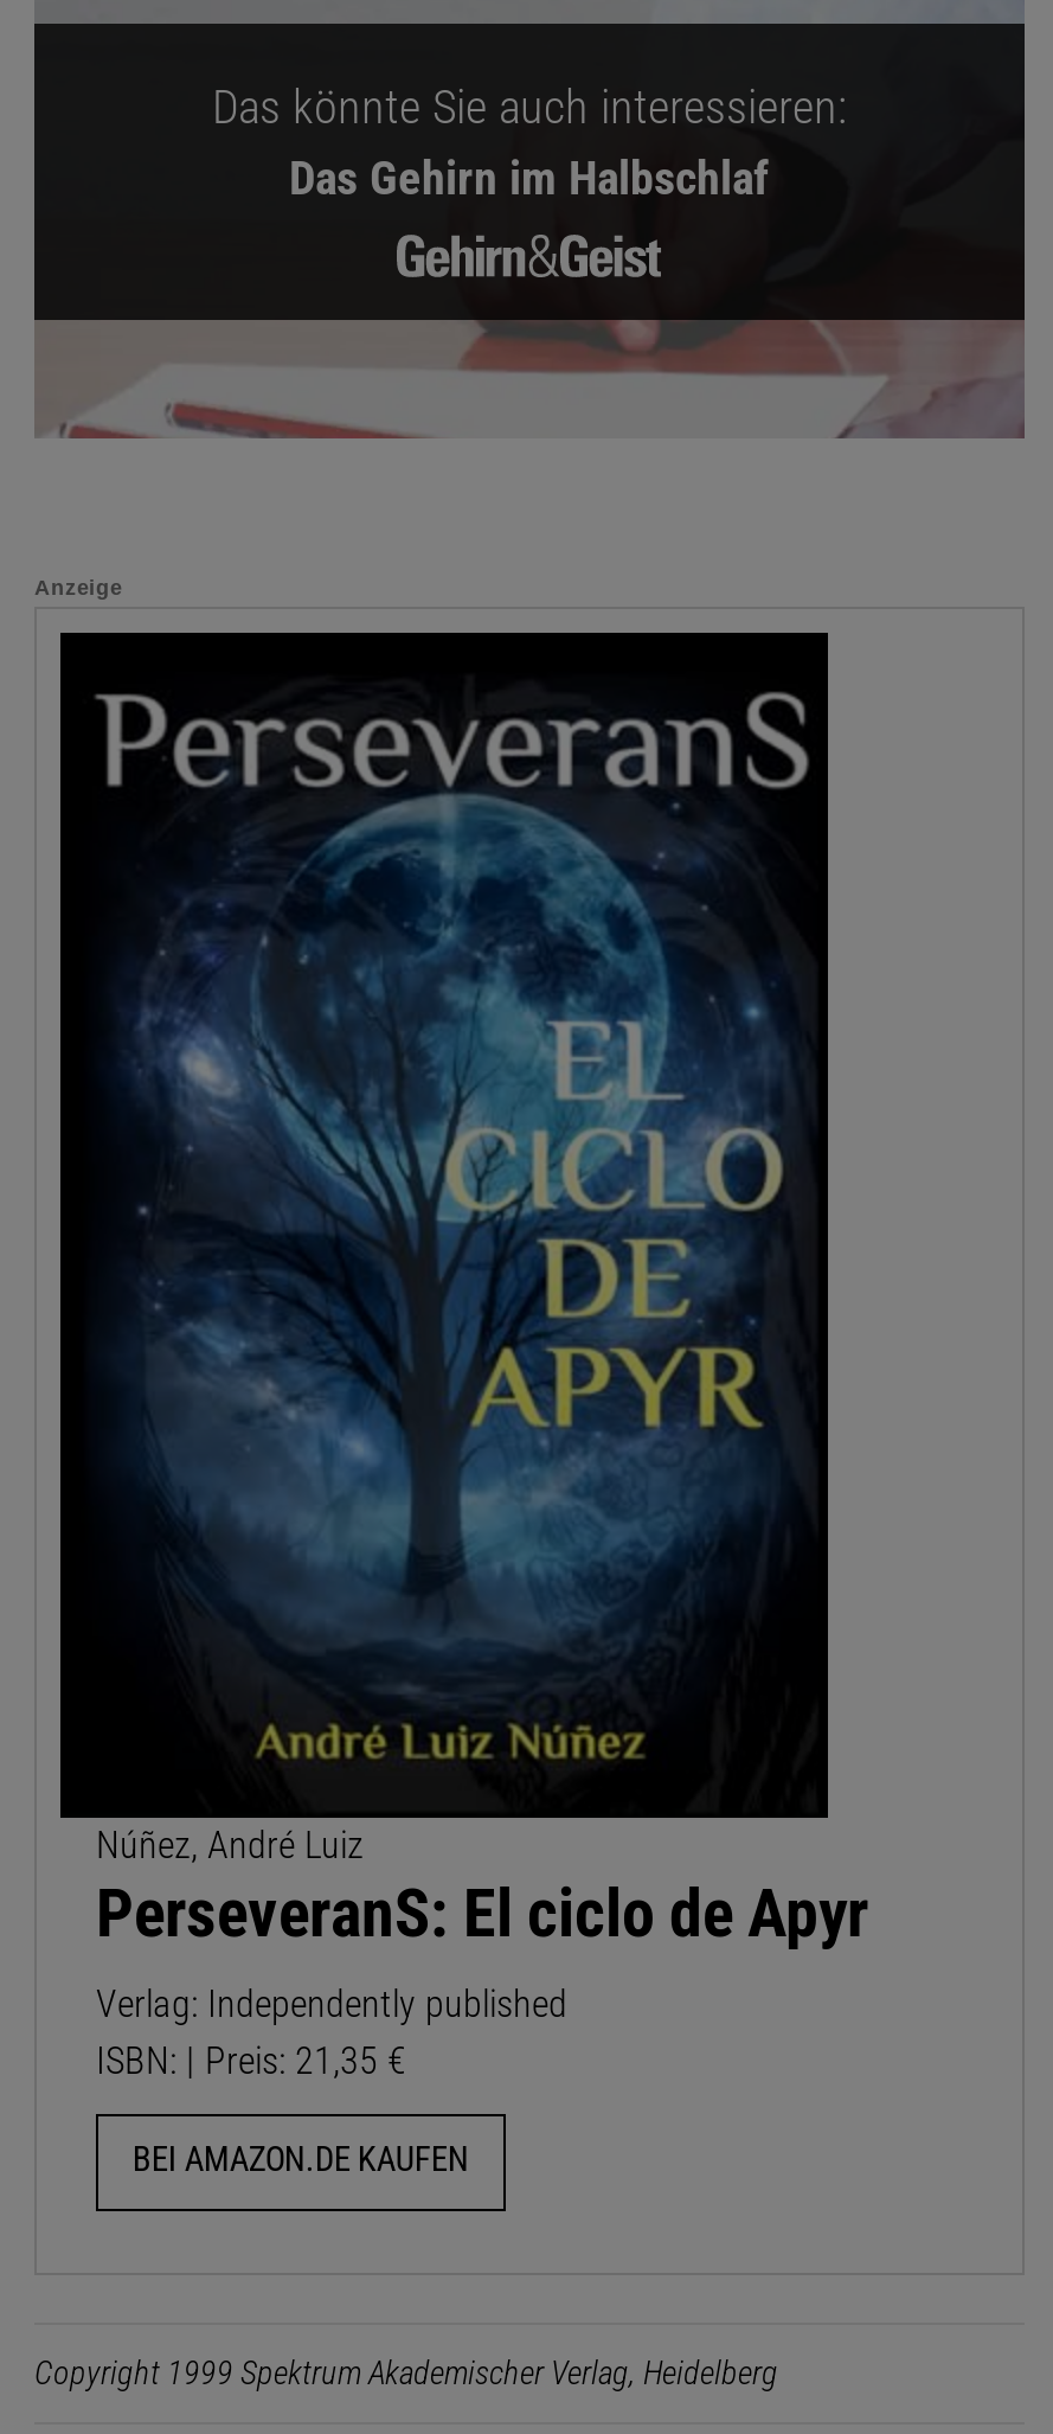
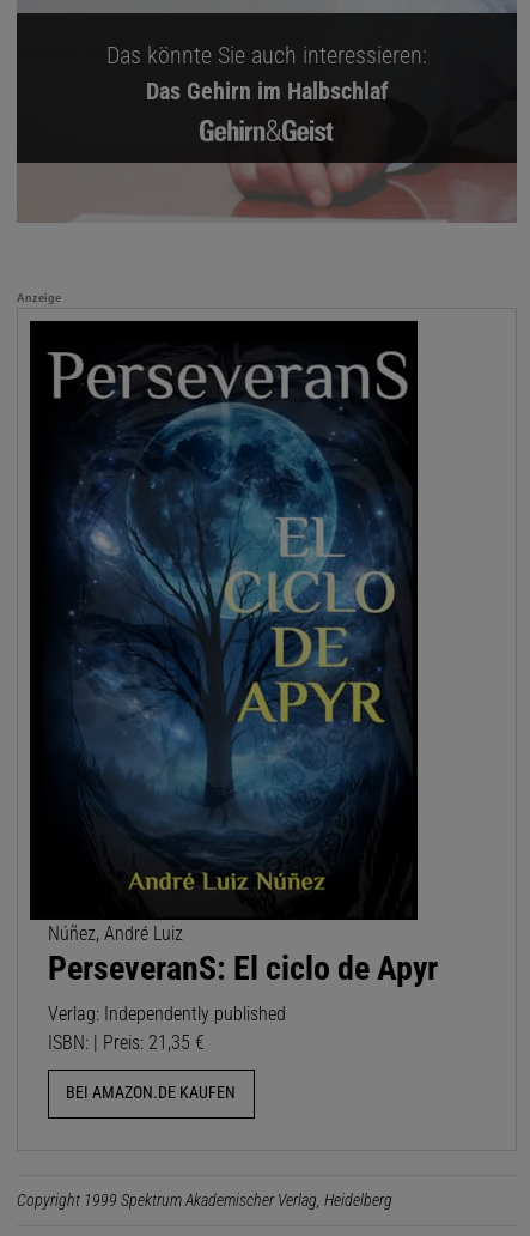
- [image]
+ [image]
